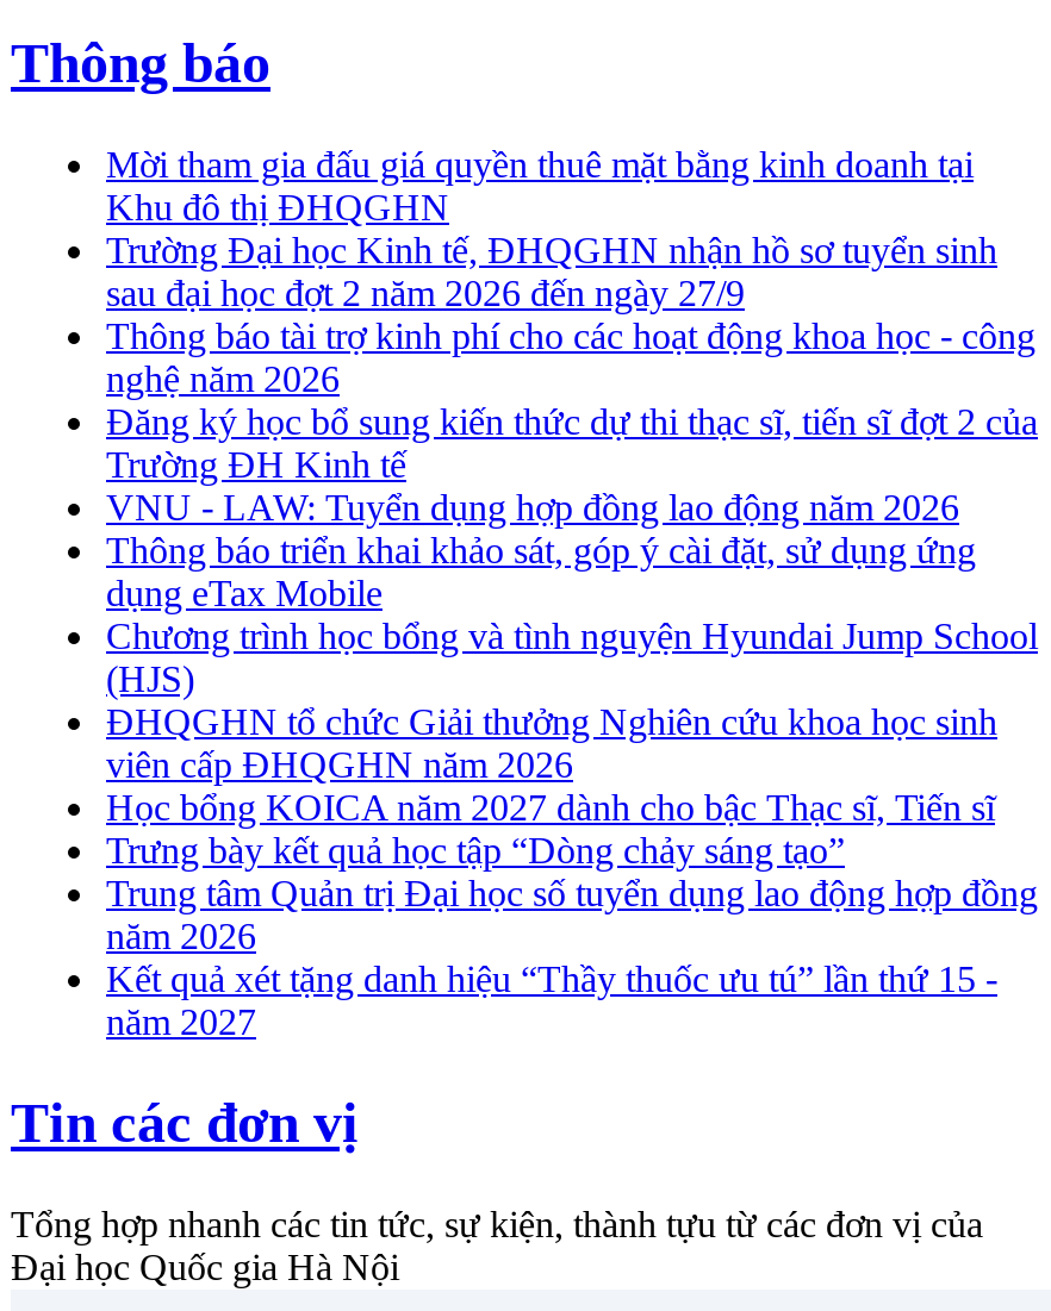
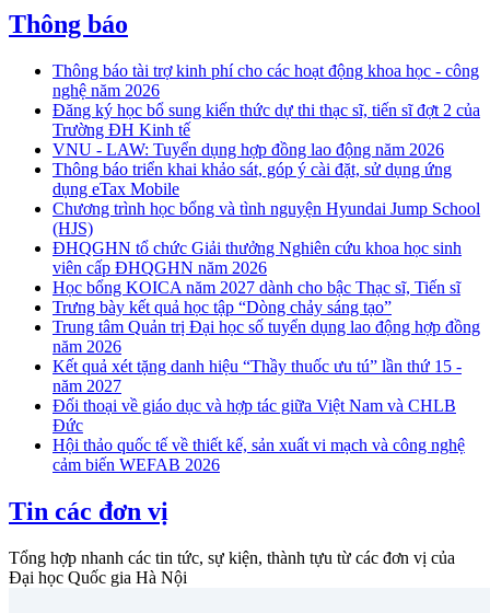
- Mời tham gia đấu giá quyền thuê mặt bằng kinh doanh tại
- Khu đô thị ĐHQGHN
- Trường Đại học Kinh tế, ĐHQGHN nhận hồ sơ tuyển sinh
- sau đại học đợt 2 năm 2026 đến ngày 27/9

moved up: Thông báo tài trợ kinh phí cho các hoạt động khoa học - công | nghệ năm 2026 | Đăng ký học bổ sung kiến thức dự thi thạc sĩ, tiến sĩ đợt 2 của | ... | Kết quả xét tặng danh hiệu “Thầy thuốc ưu tú” lần thứ 15 - | năm 2027

+ Đối thoại về giáo dục và hợp tác giữa Việt Nam và CHLB
+ Đức
+ Hội thảo quốc tế về thiết kế, sản xuất vi mạch và công nghệ
+ cảm biến WEFAB 2026
